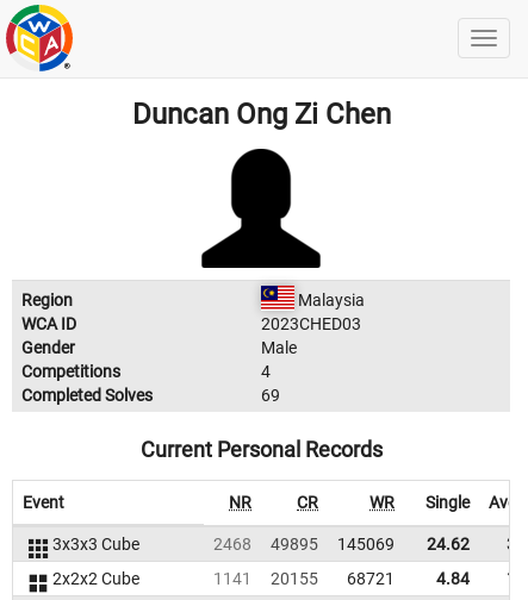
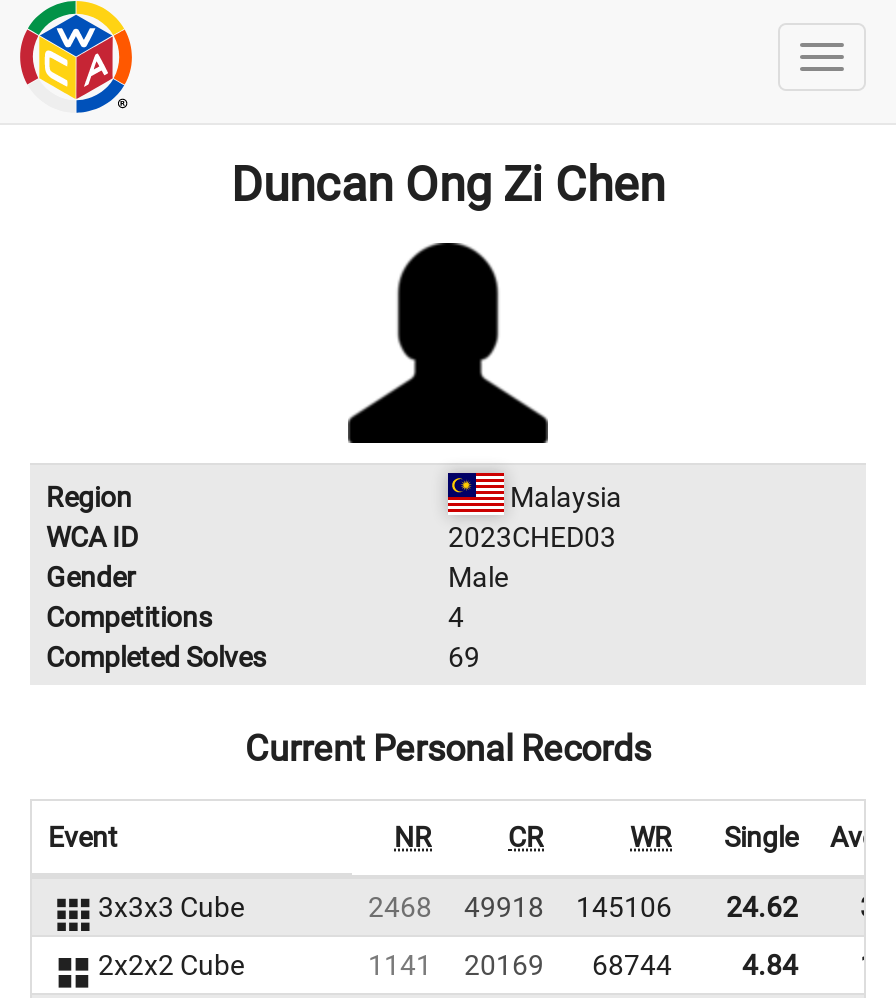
- 49895
+ 49918

- 145069
+ 145106

- 20155
+ 20169

- 68721
+ 68744
